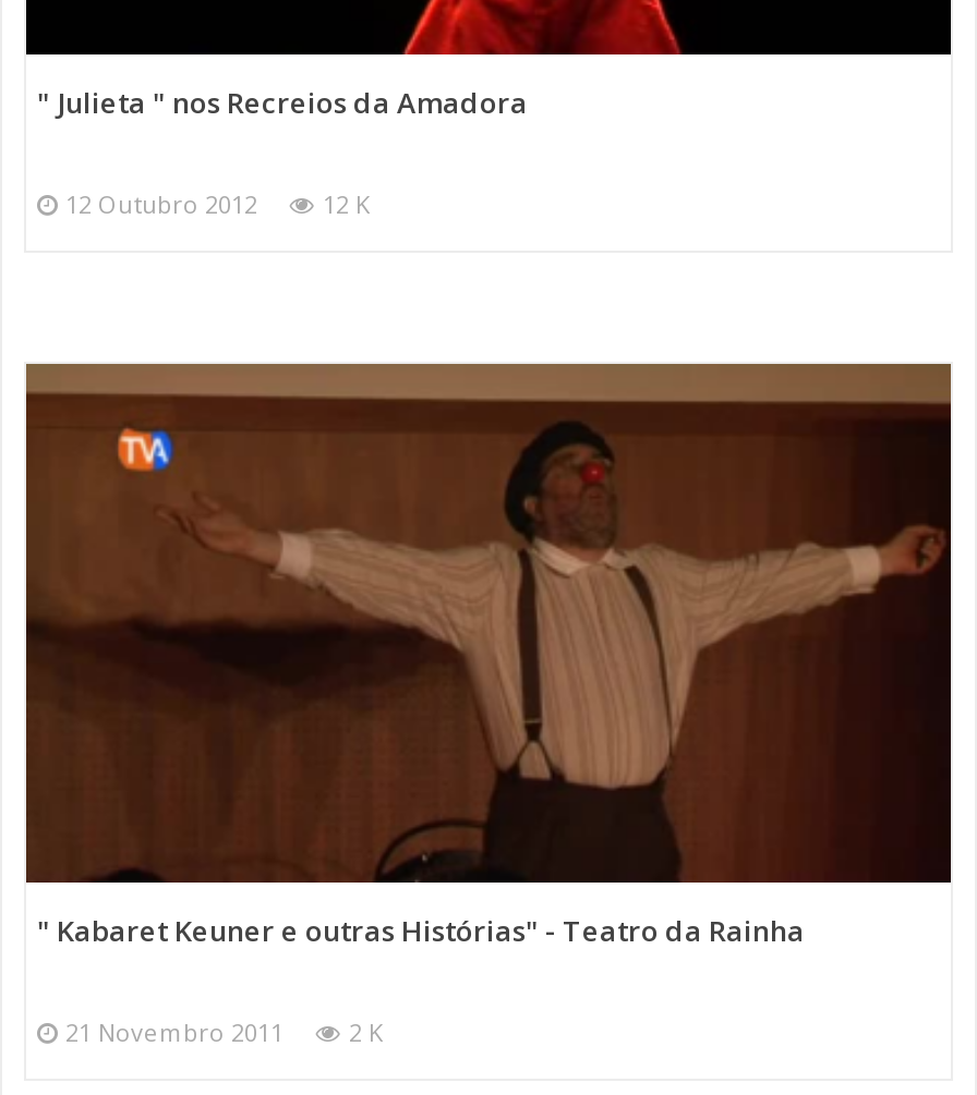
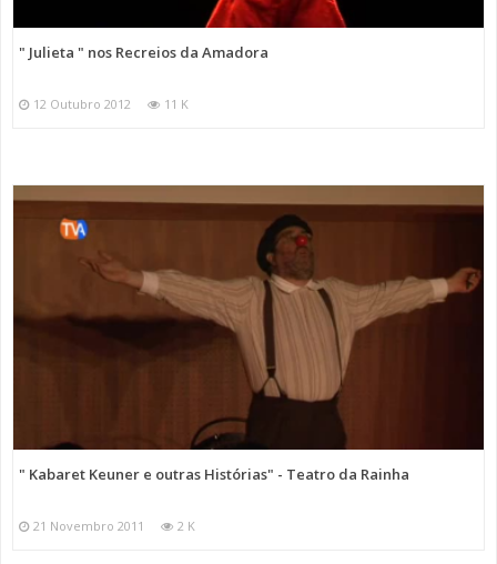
- 12 Outubro 2012 12 K
+ 12 Outubro 2012 11 K
